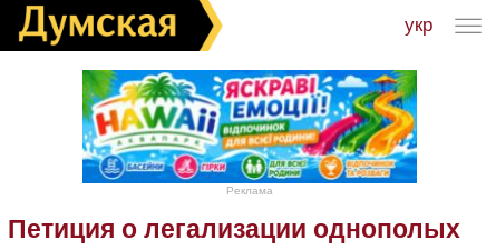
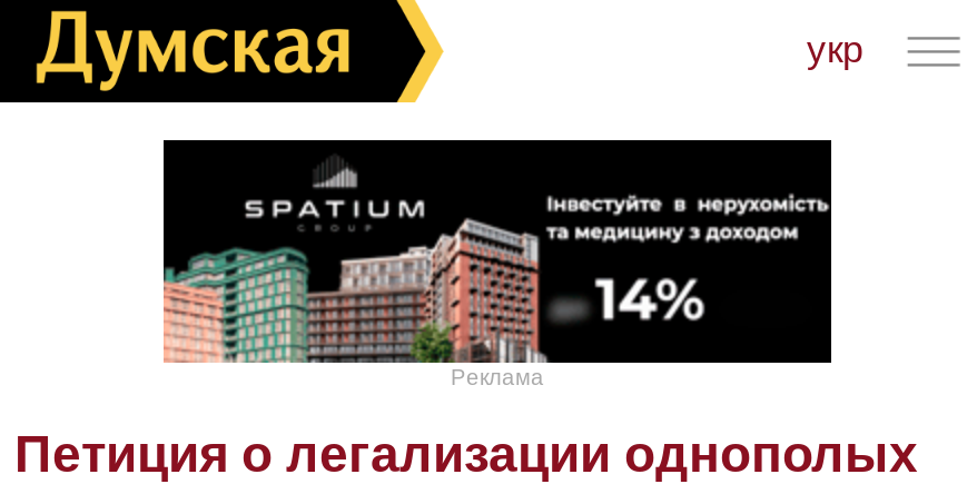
- [image]
+ [image]
